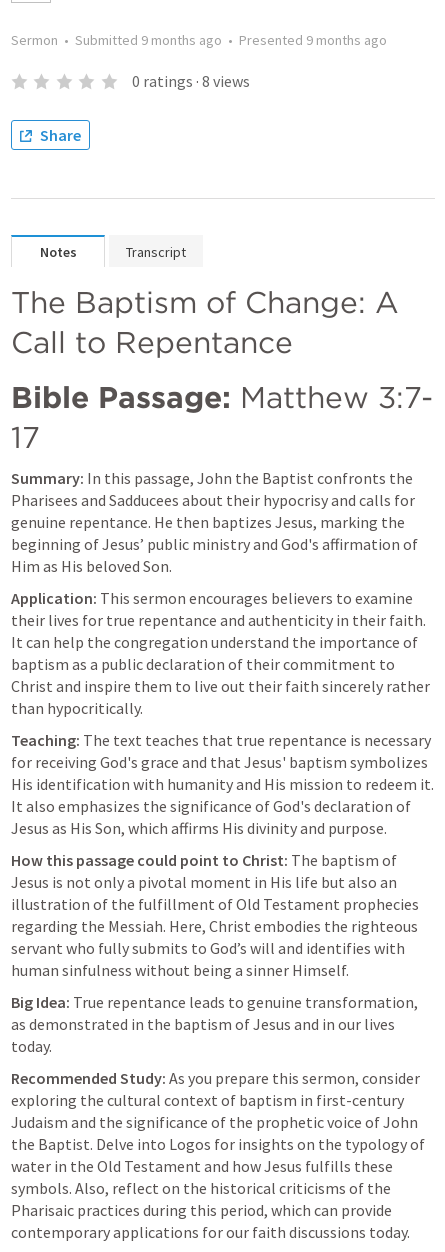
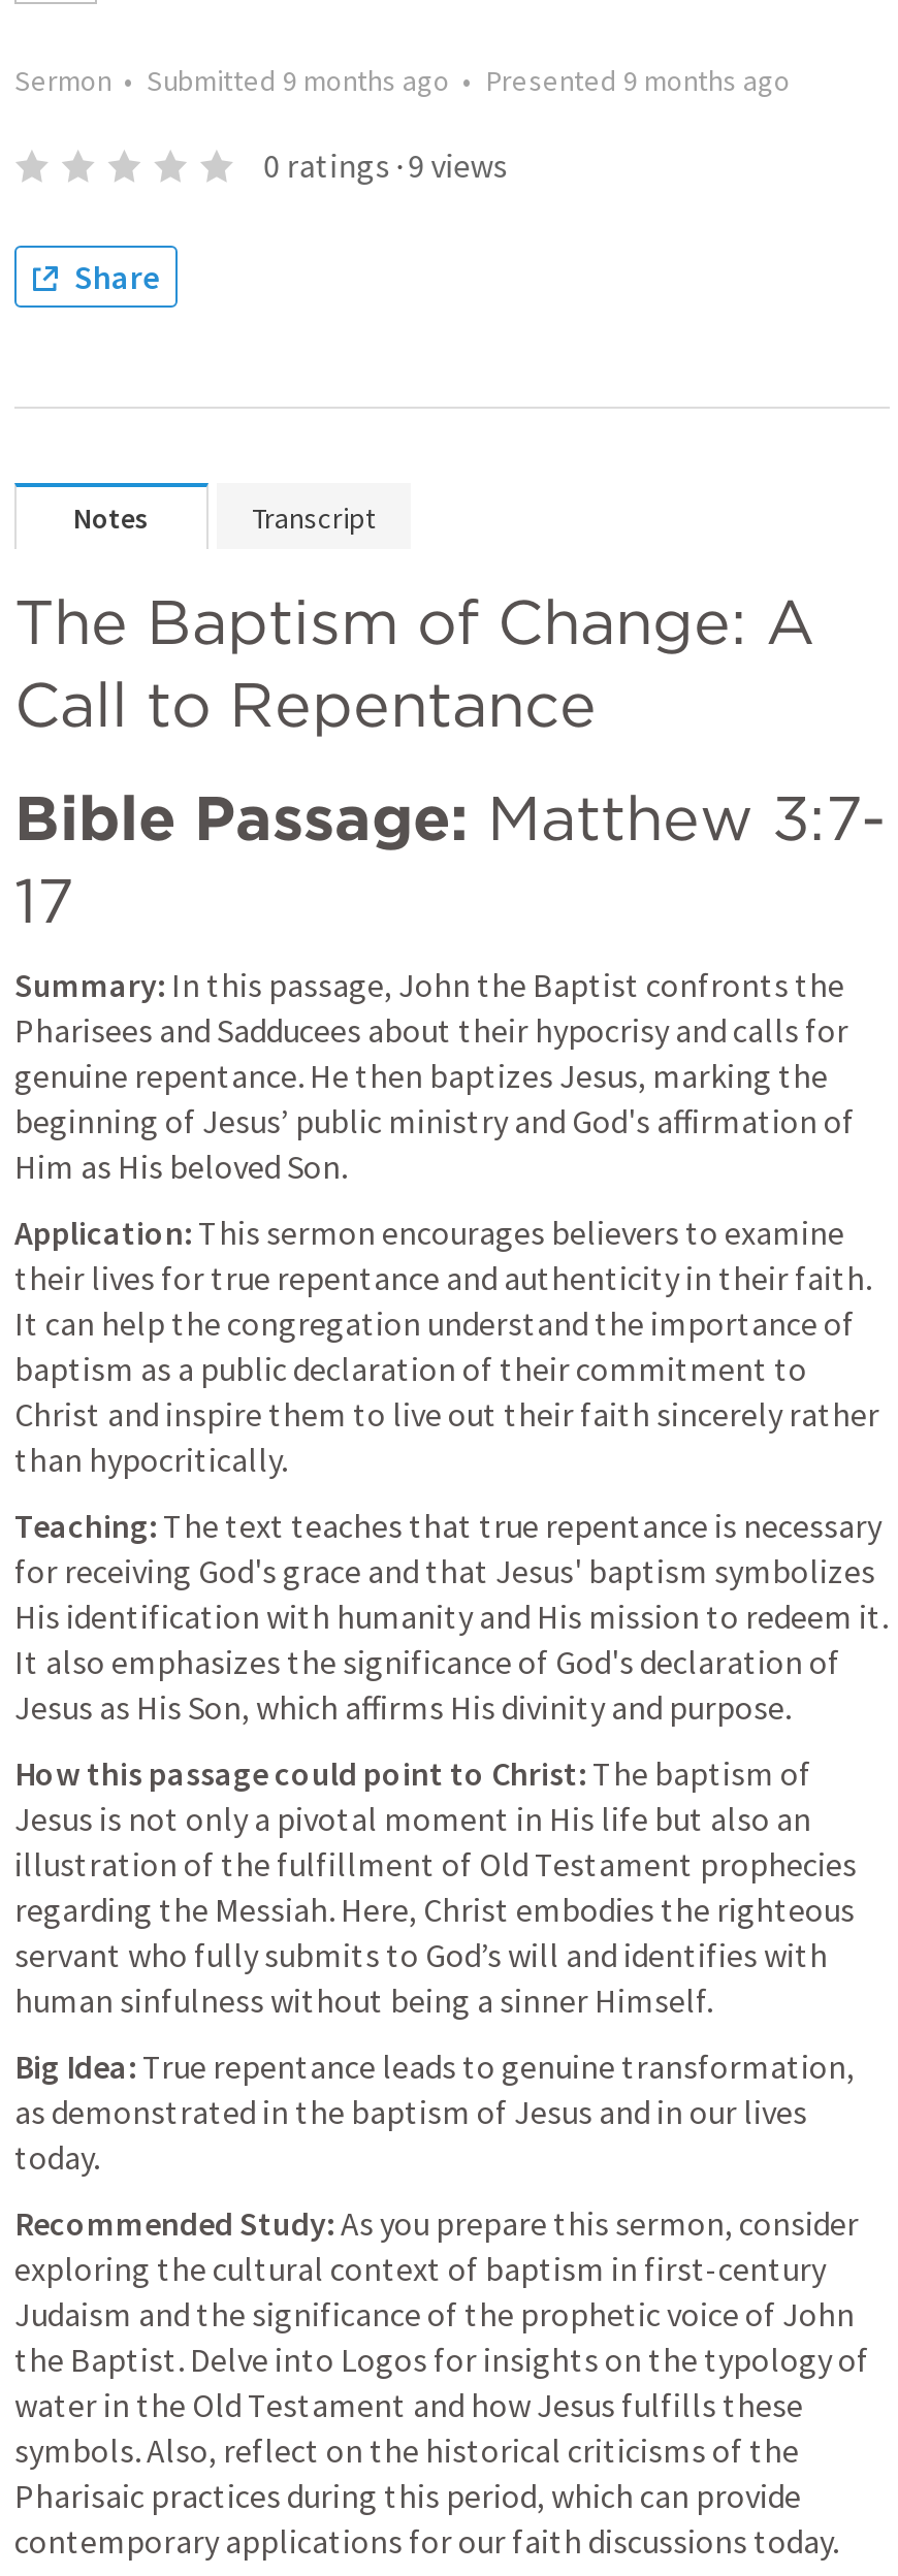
- 0 ratings · 8 views
+ 0 ratings · 9 views
